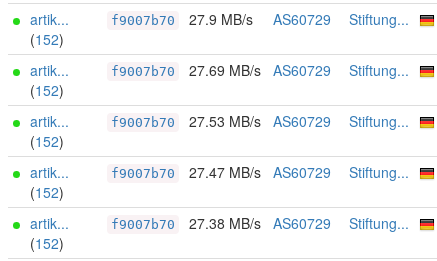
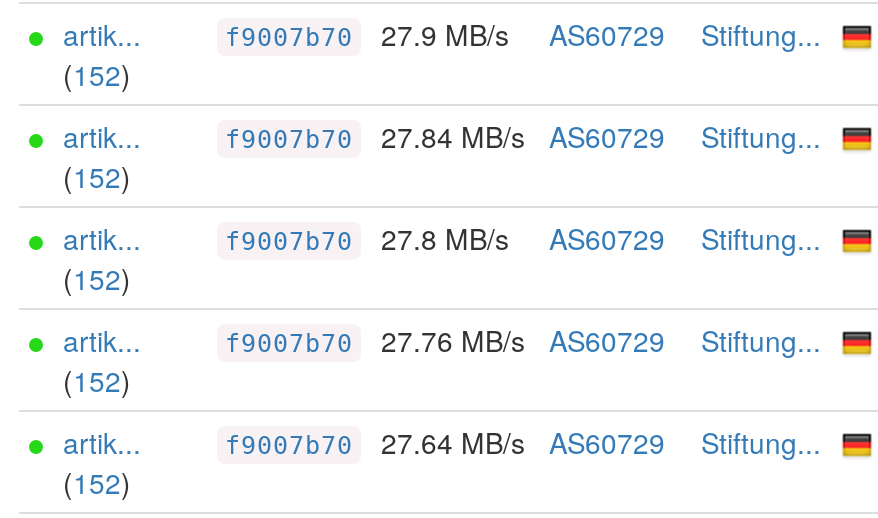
- f9007b70 27.69 MB/s AS60729 Stiftung...
+ f9007b70 27.84 MB/s AS60729 Stiftung...

- 27.53 MB/s AS60729
+ 27.8 MB/s
+ AS60729

- f9007b70 27.47 MB/s AS60729 Stiftung...
+ f9007b70 27.76 MB/s AS60729 Stiftung...

- f9007b70 27.38 MB/s AS60729 Stiftung...
+ f9007b70 27.64 MB/s AS60729 Stiftung...
